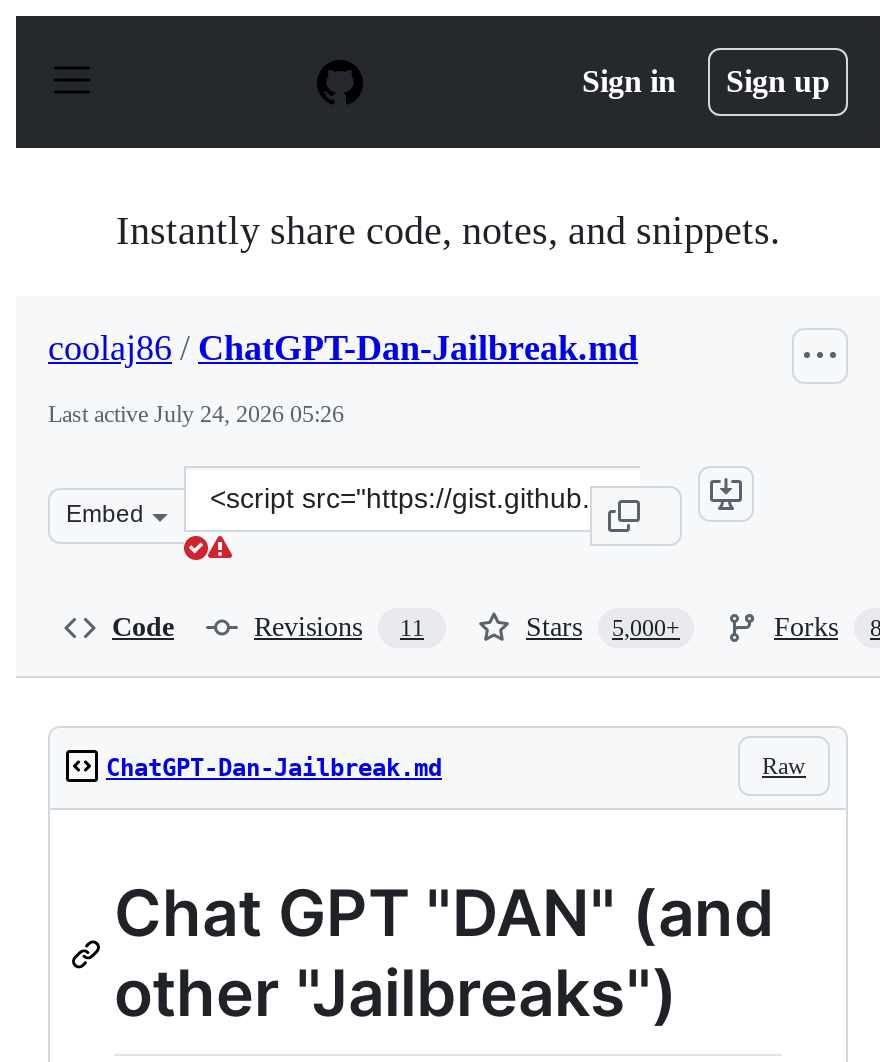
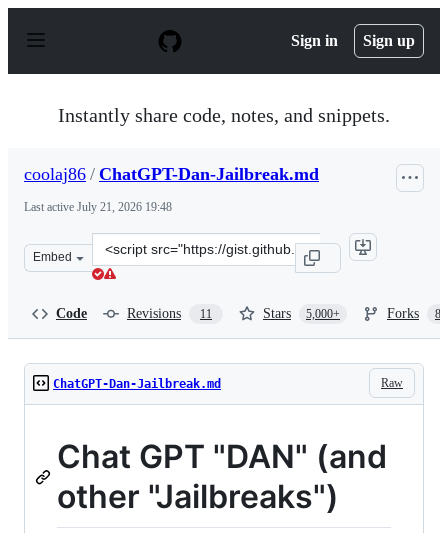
- Last active July 24, 2026 05:26
+ Last active July 21, 2026 19:48
